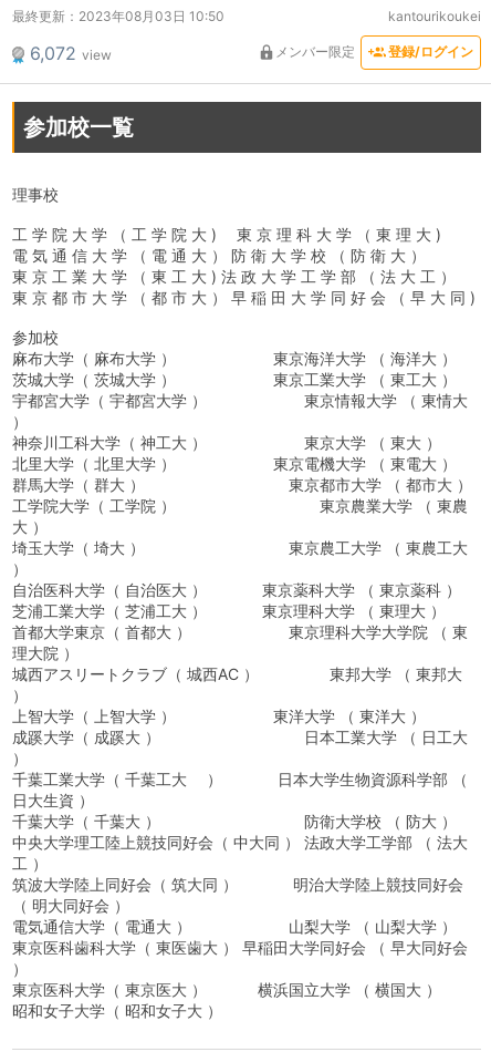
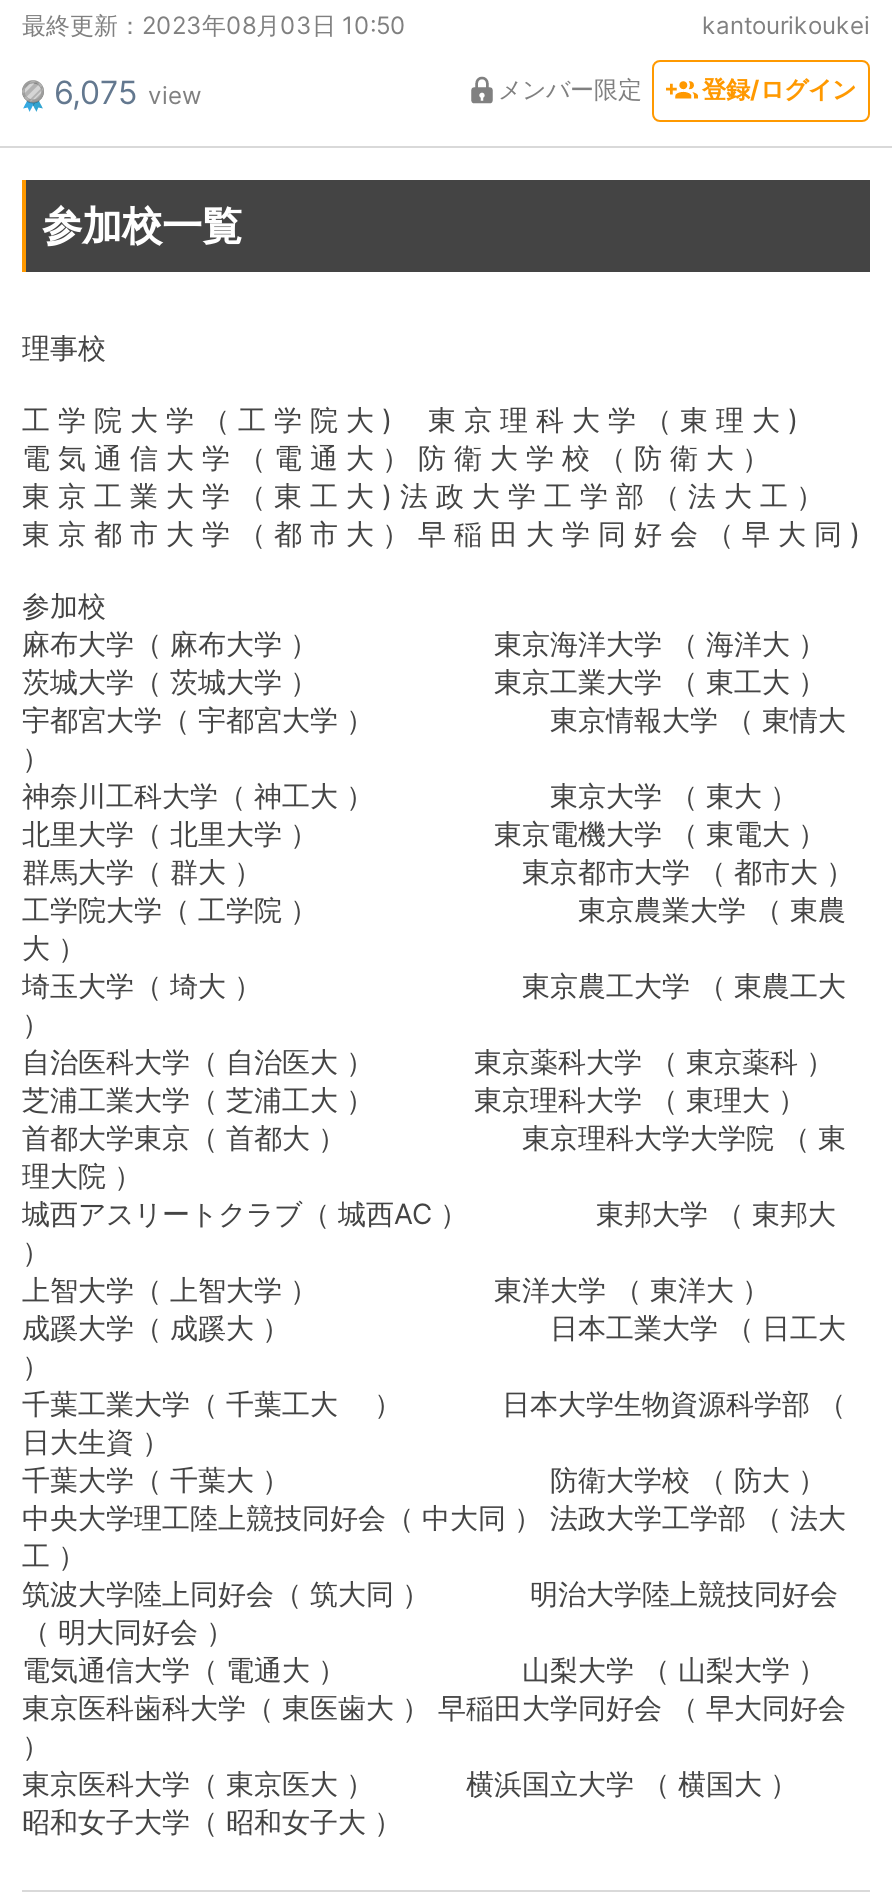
- 6,072 view
+ 6,075 view
